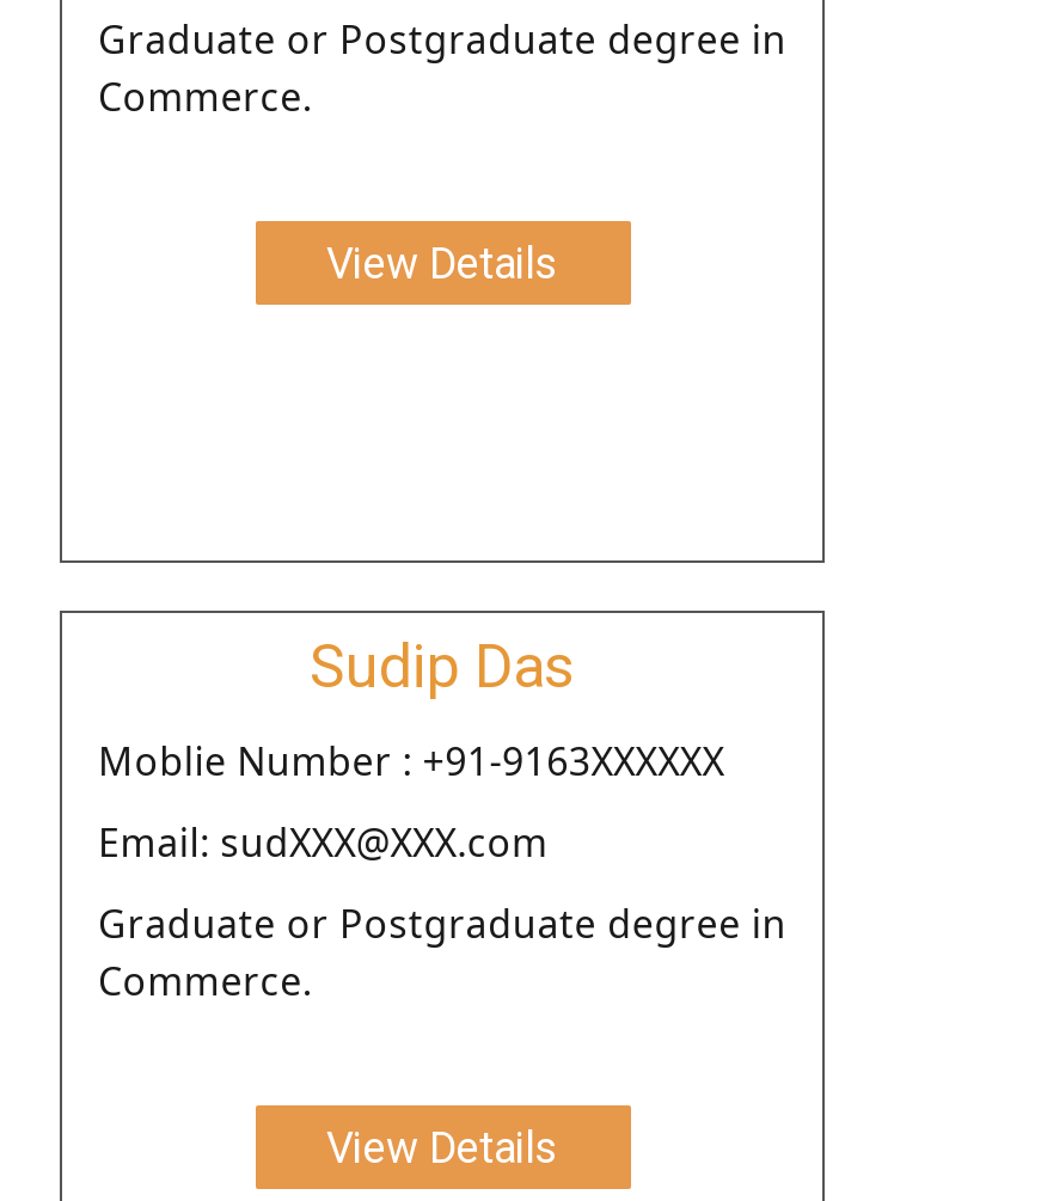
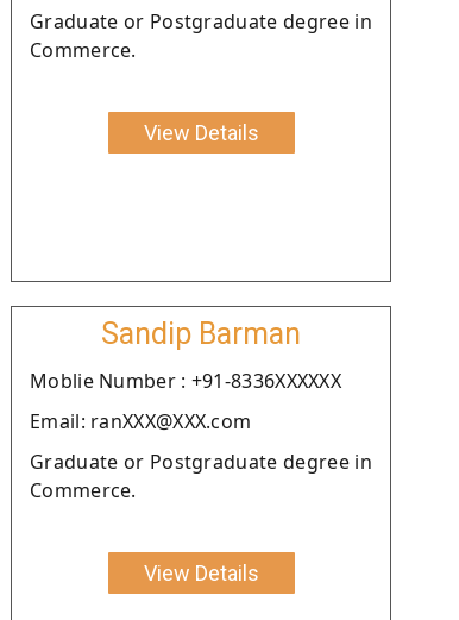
- Sudip Das
+ Sandip Barman

- Moblie Number : +91-9163XXXXXX
+ Moblie Number : +91-8336XXXXXX

- Email: sudXXX@XXX.com
+ Email: ranXXX@XXX.com
